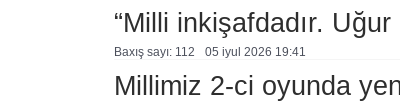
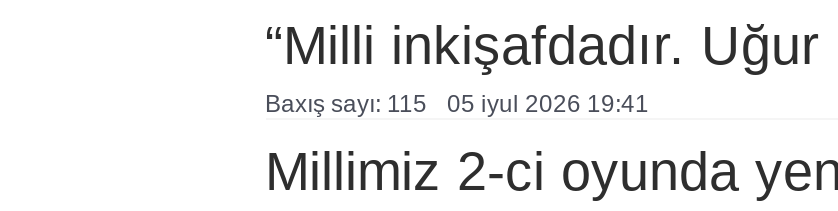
- Baxış sayı: 112 05 i̇yul 2026 19:41
+ Baxış sayı: 115 05 i̇yul 2026 19:41
